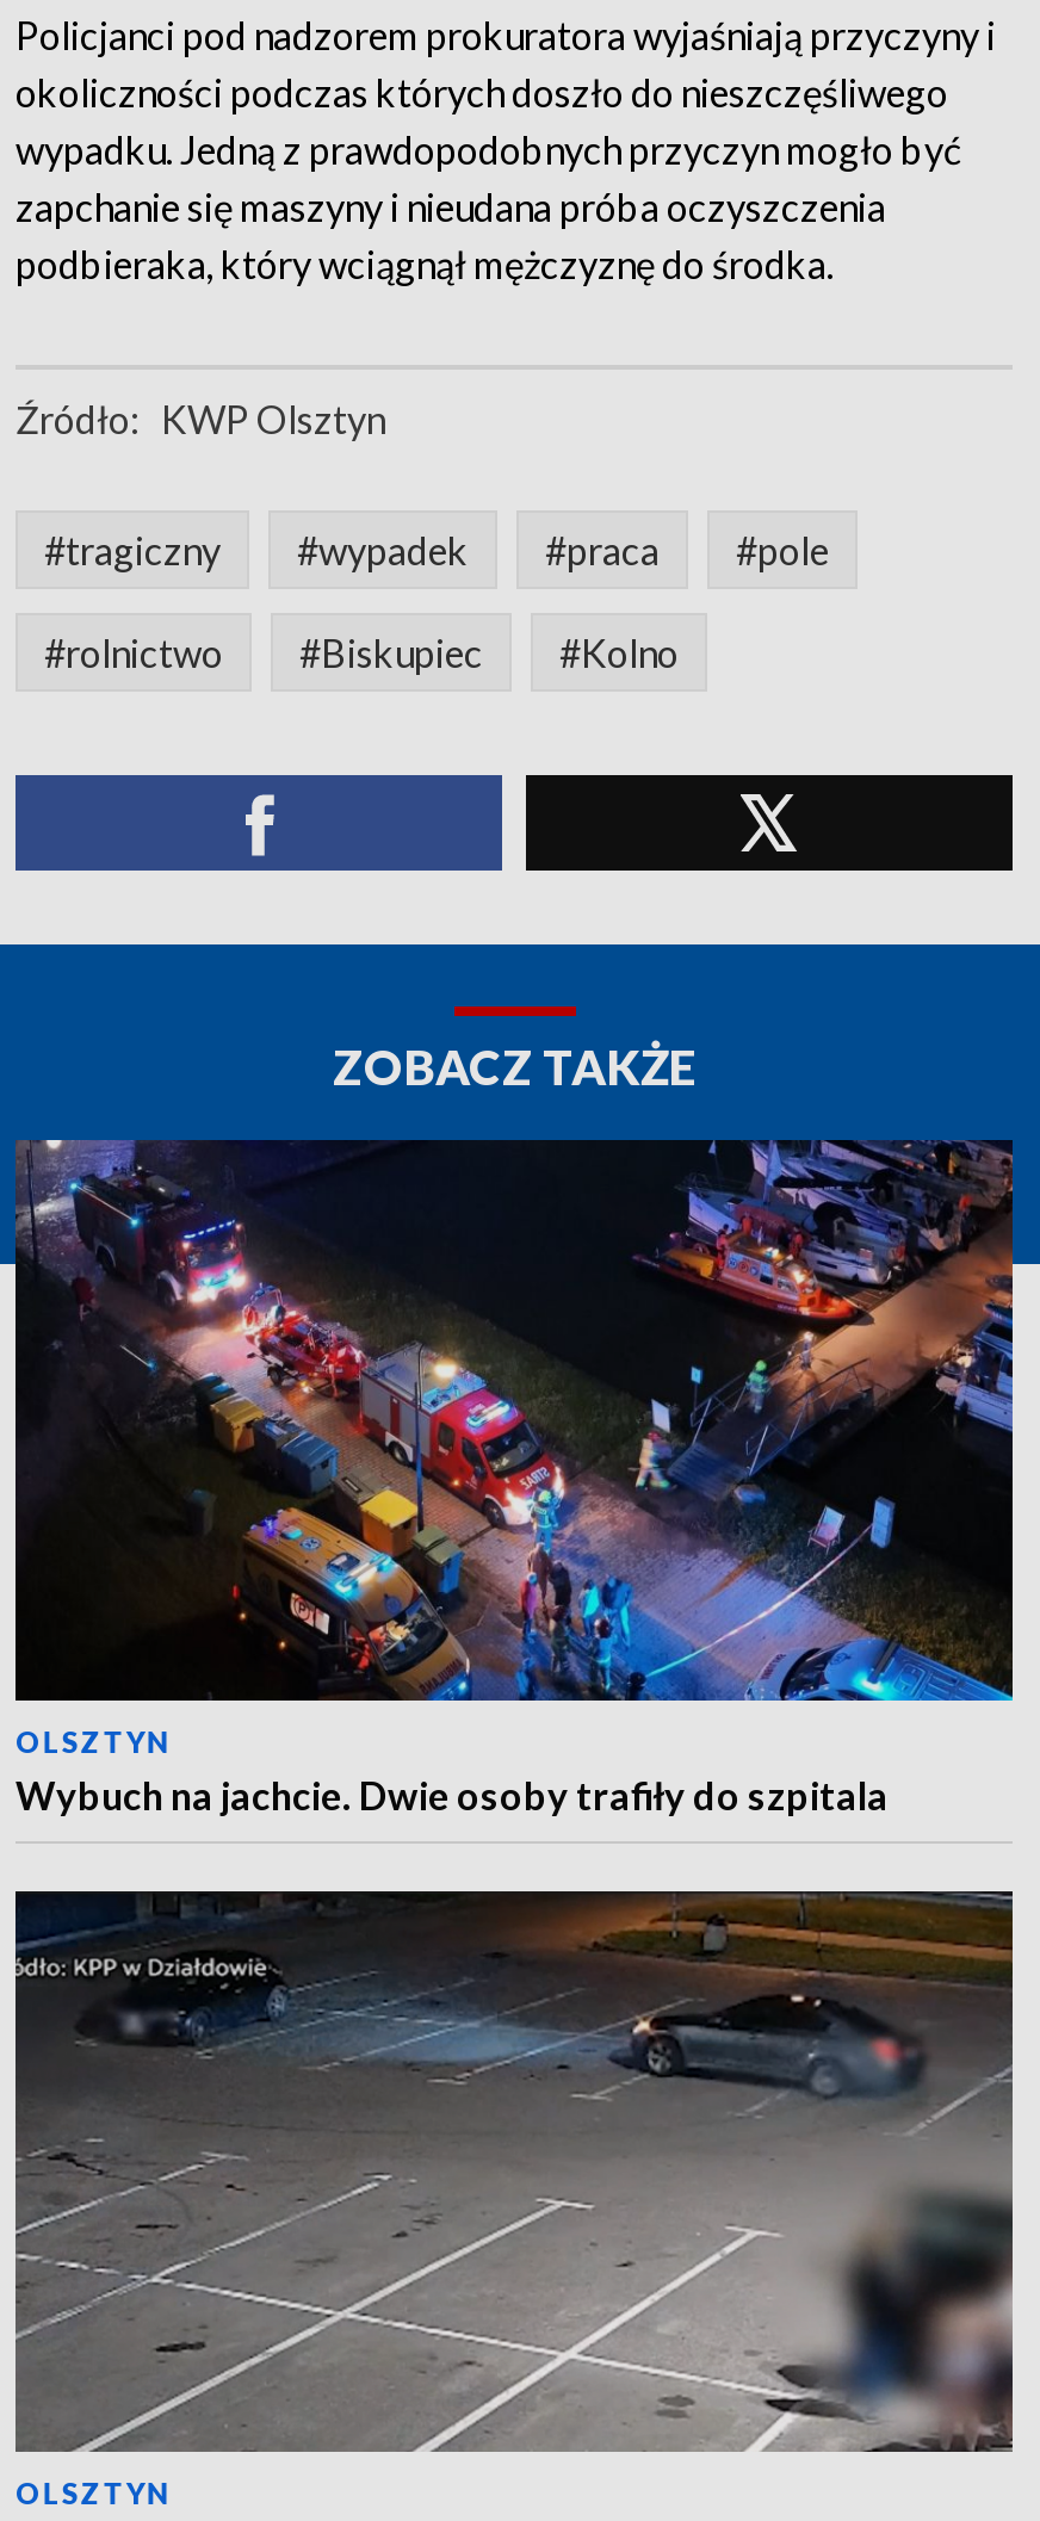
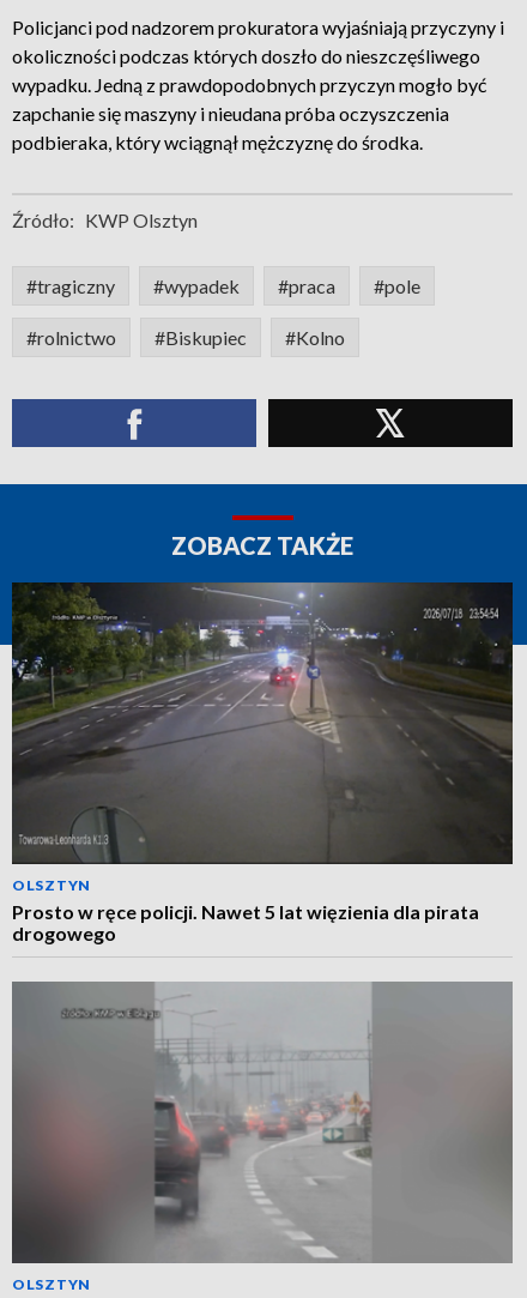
- [image]
- Wybuch na jachcie. Dwie osoby trafiły do szpitala
+ [image]
+ Prosto w ręce policji. Nawet 5 lat więzienia dla pirata
+ drogowego

- [image]
+ [image]
